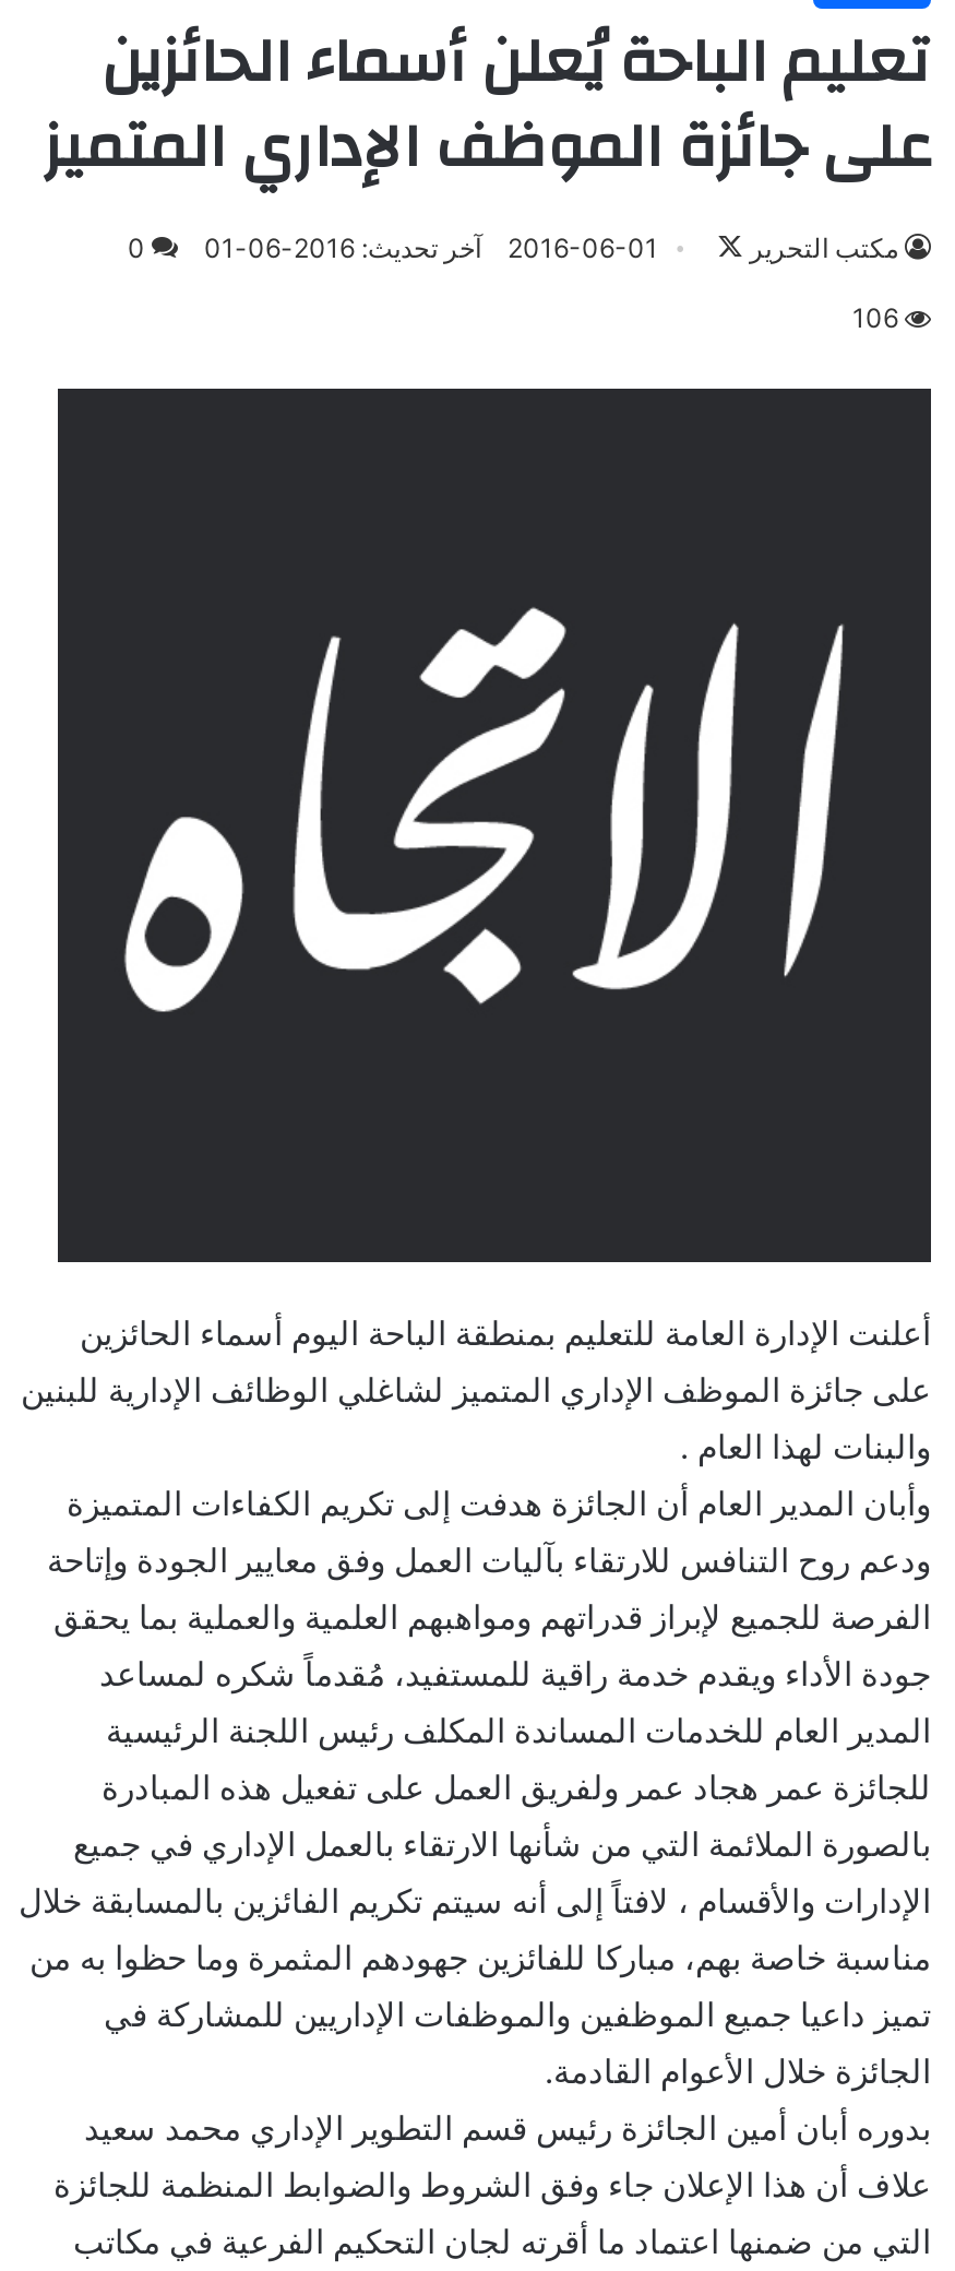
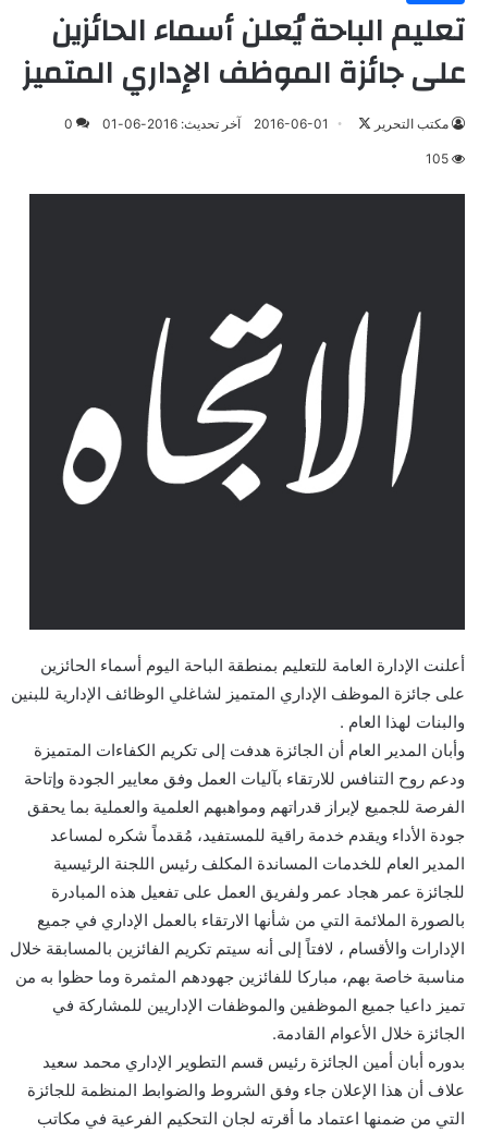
- 106
+ 105
